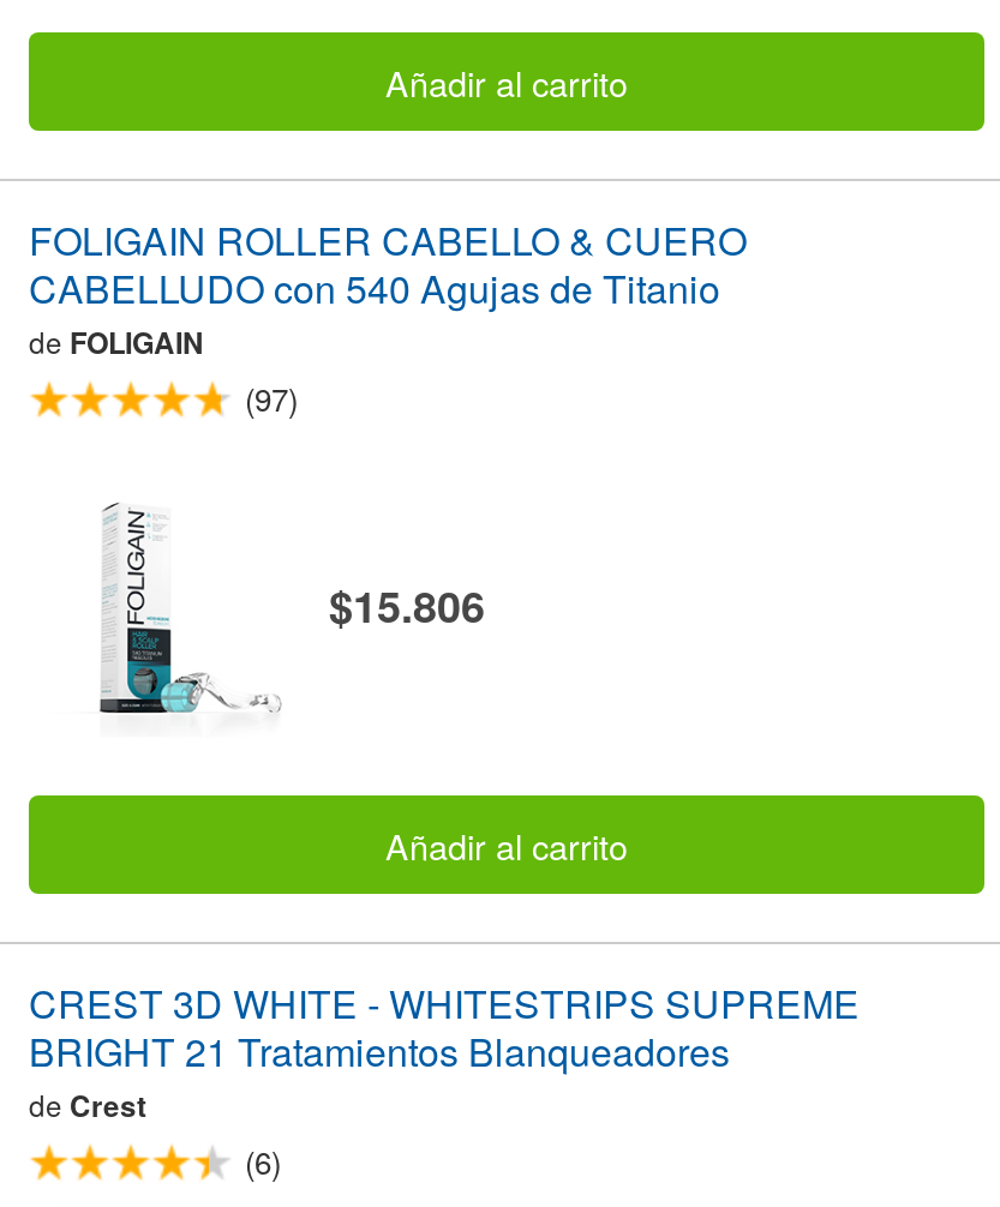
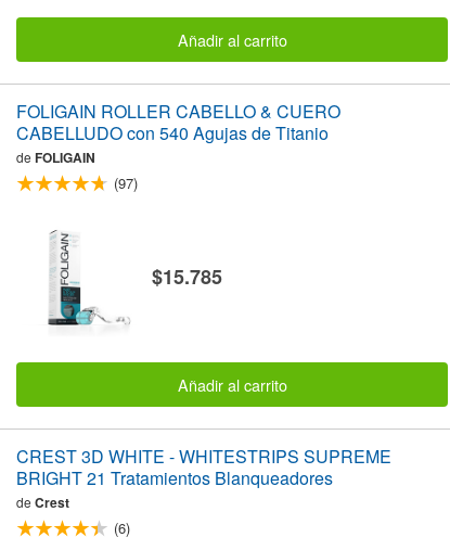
- $15.806
+ $15.785
